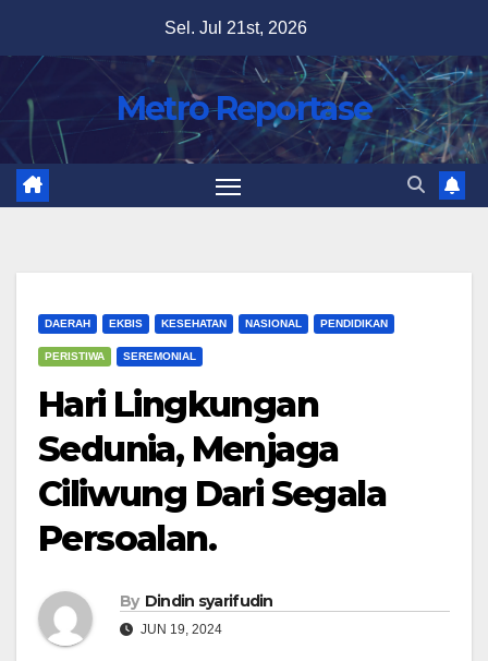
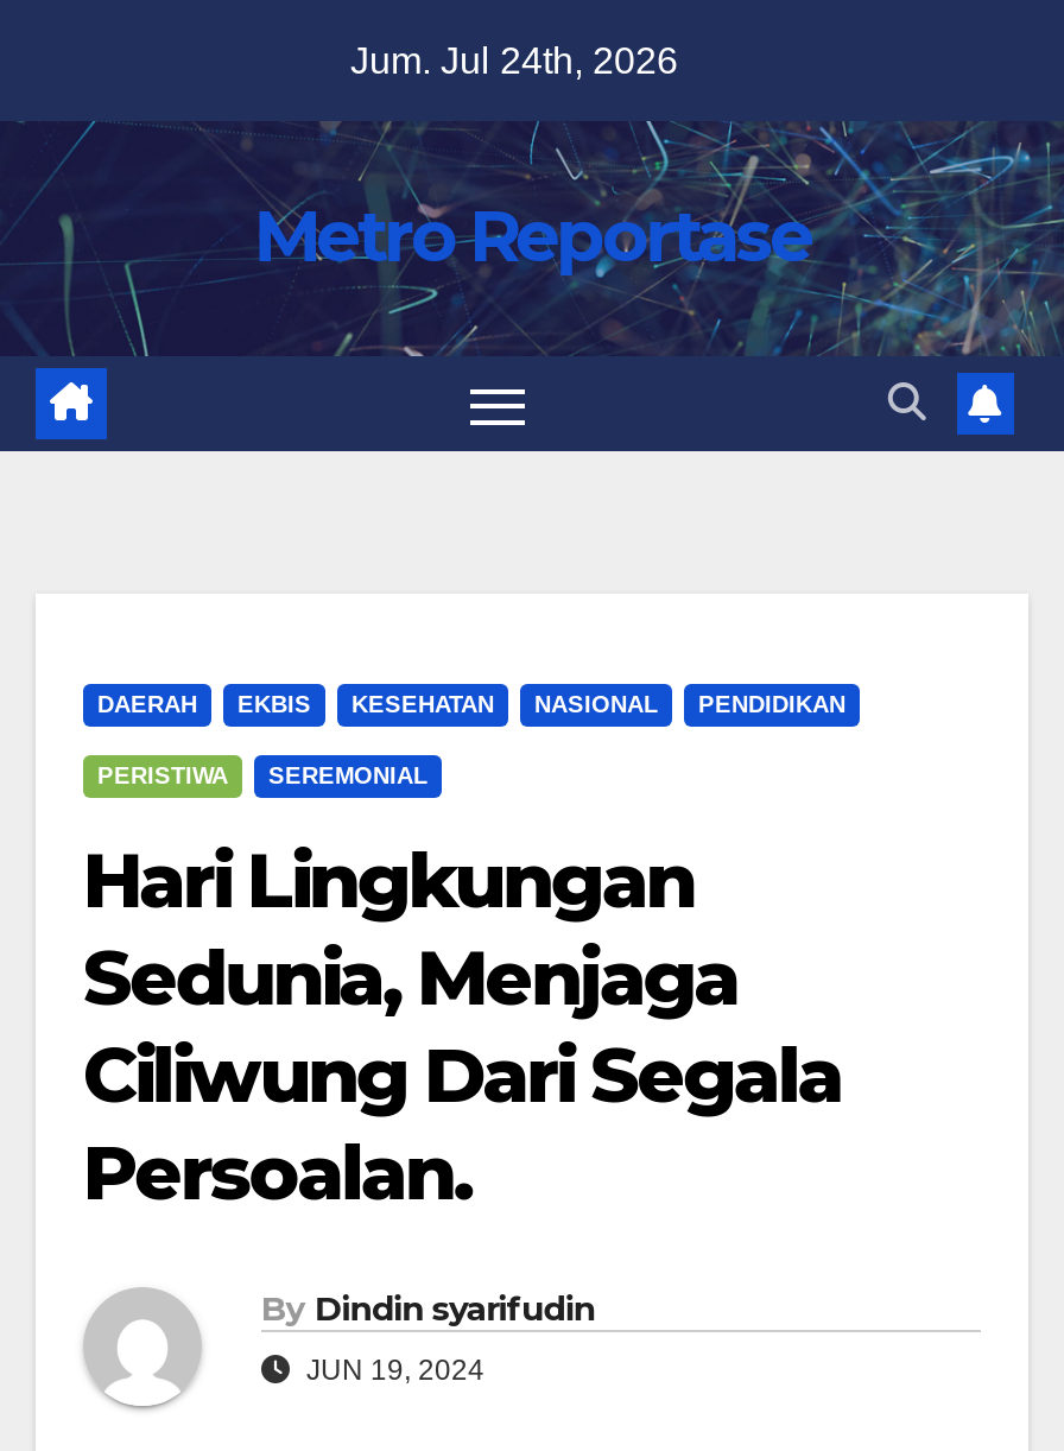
- Sel. Jul 21st, 2026
+ Jum. Jul 24th, 2026
